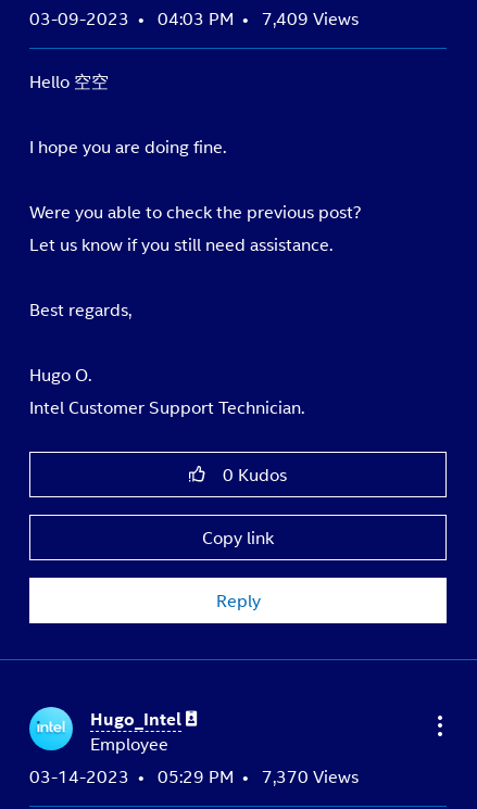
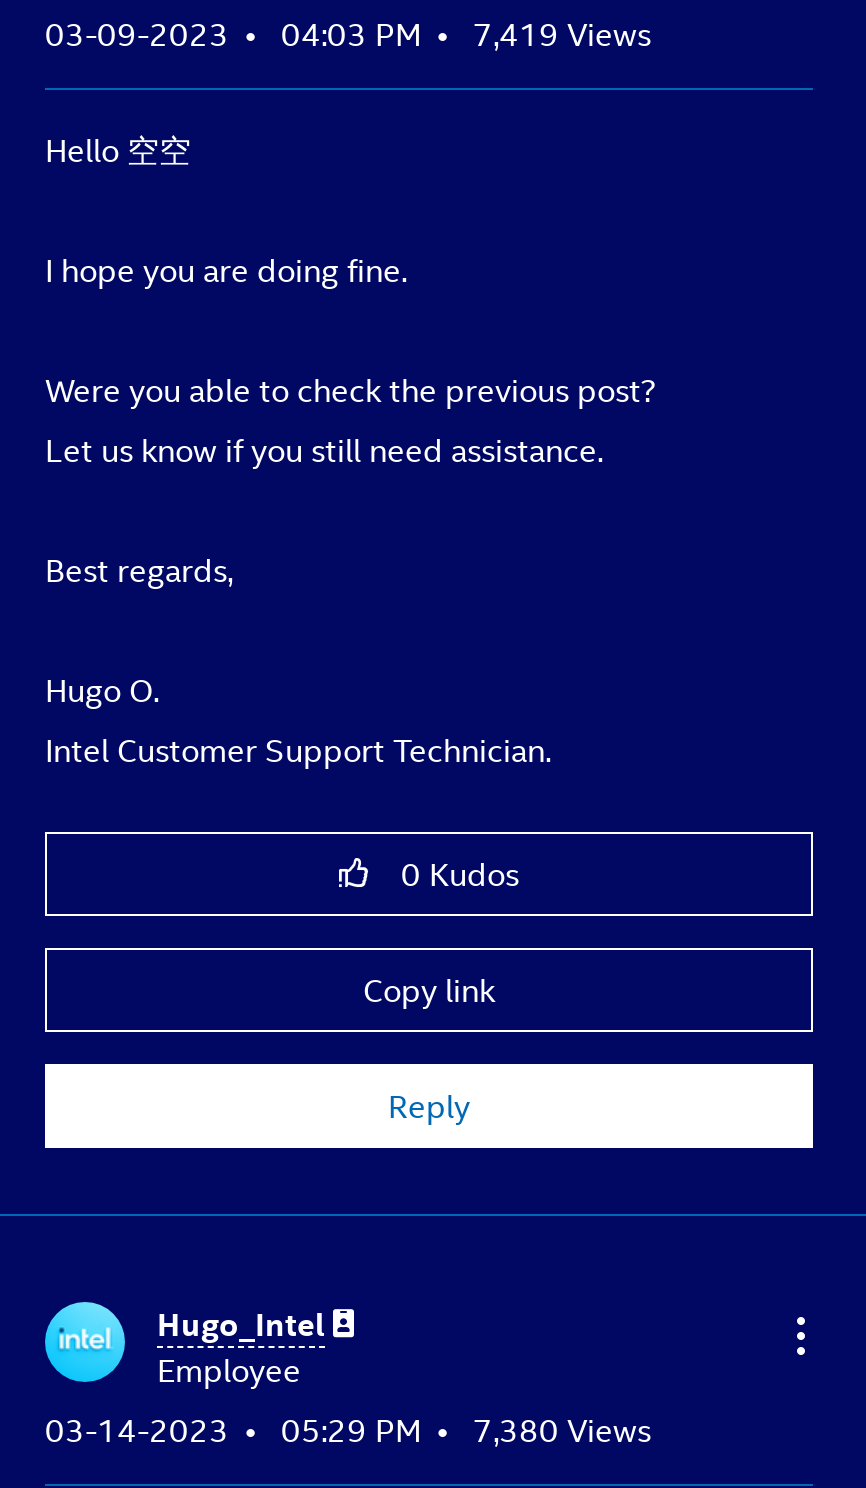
- 03-09-2023 04:03 PM 7,409 Views
+ 03-09-2023 04:03 PM 7,419 Views

- 03-14-2023 05:29 PM 7,370 Views
+ 03-14-2023 05:29 PM 7,380 Views
